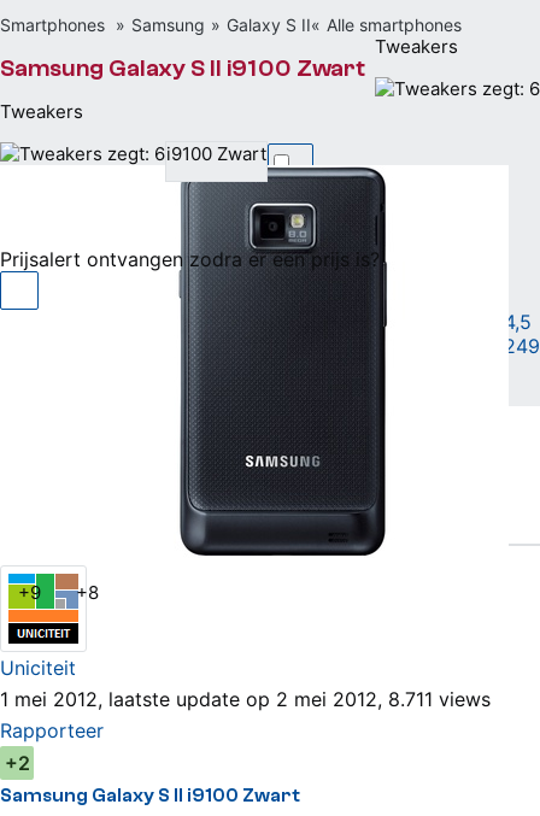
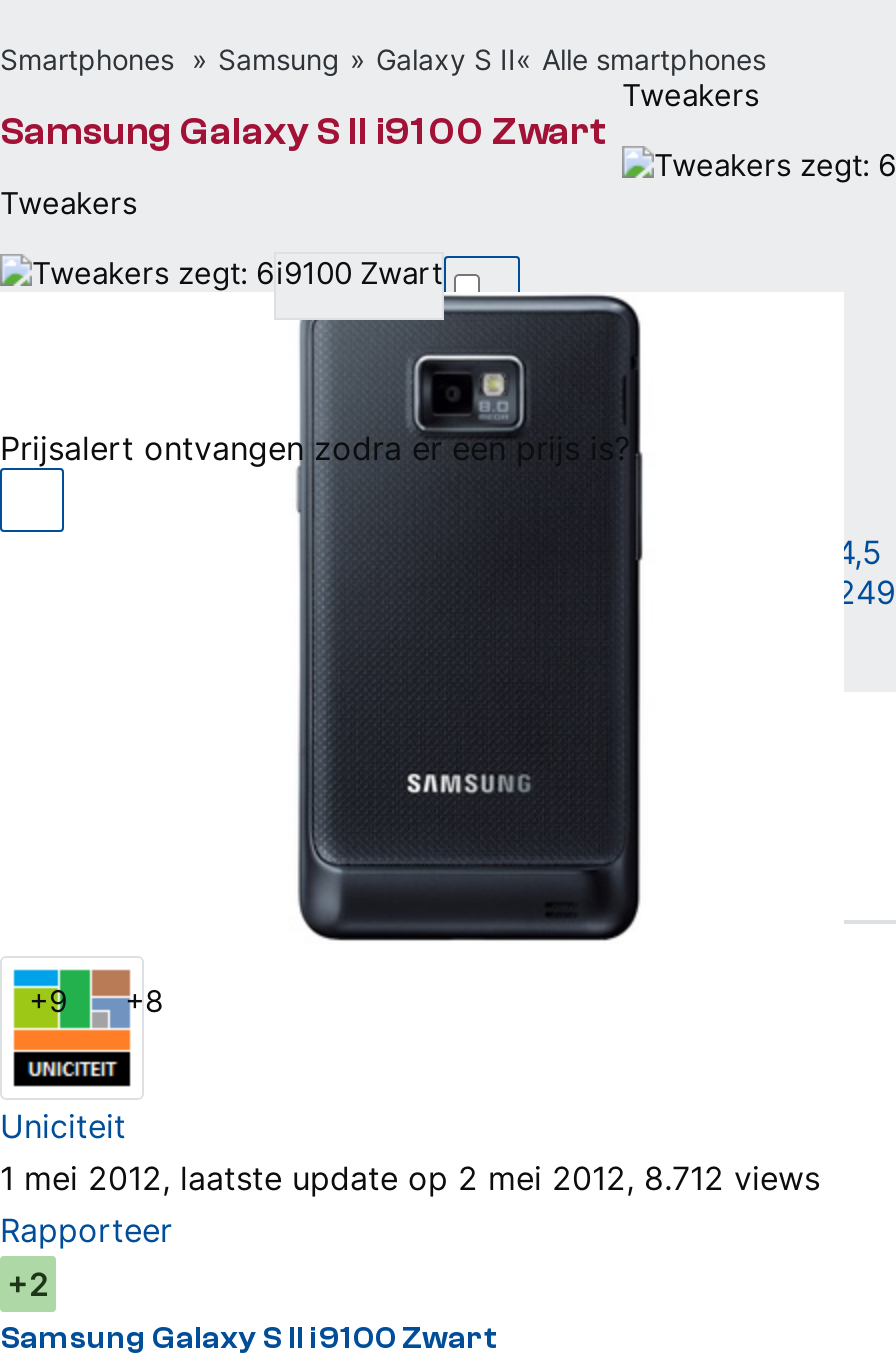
- 1 mei 2012, laatste update op 2 mei 2012, 8.711 views
+ 1 mei 2012, laatste update op 2 mei 2012, 8.712 views
